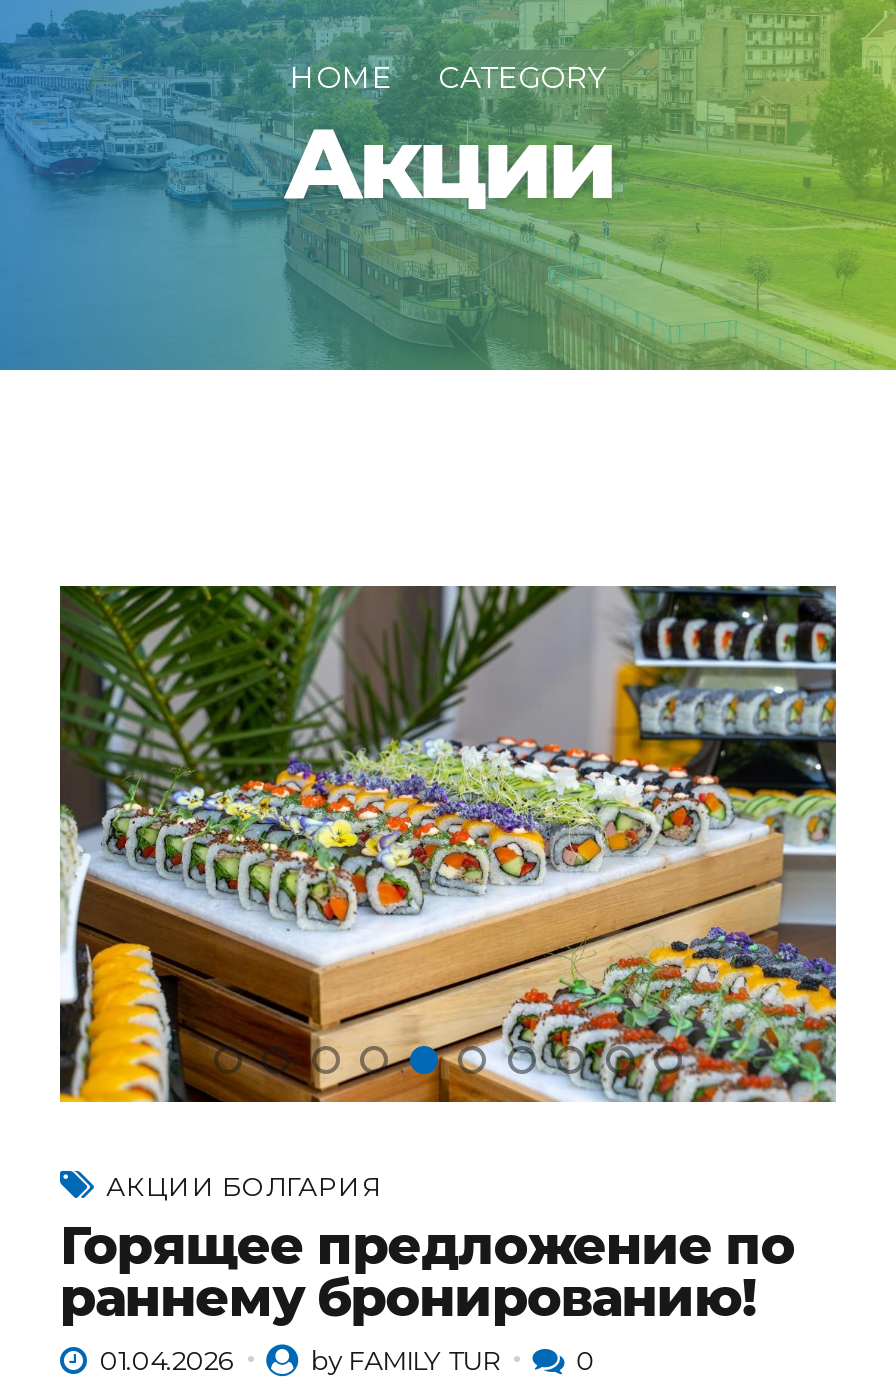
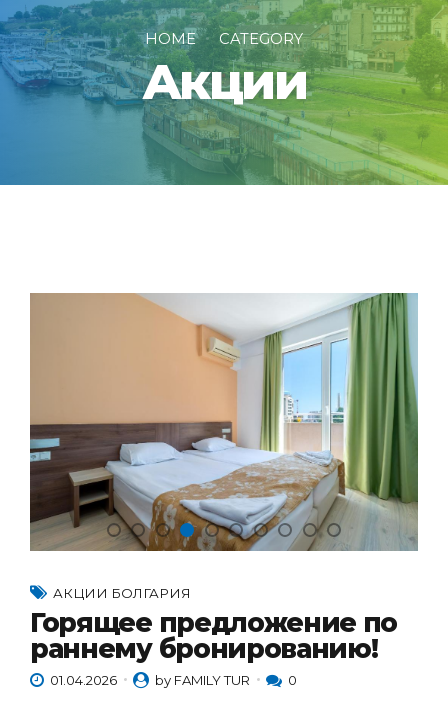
- [image]
+ [image]
